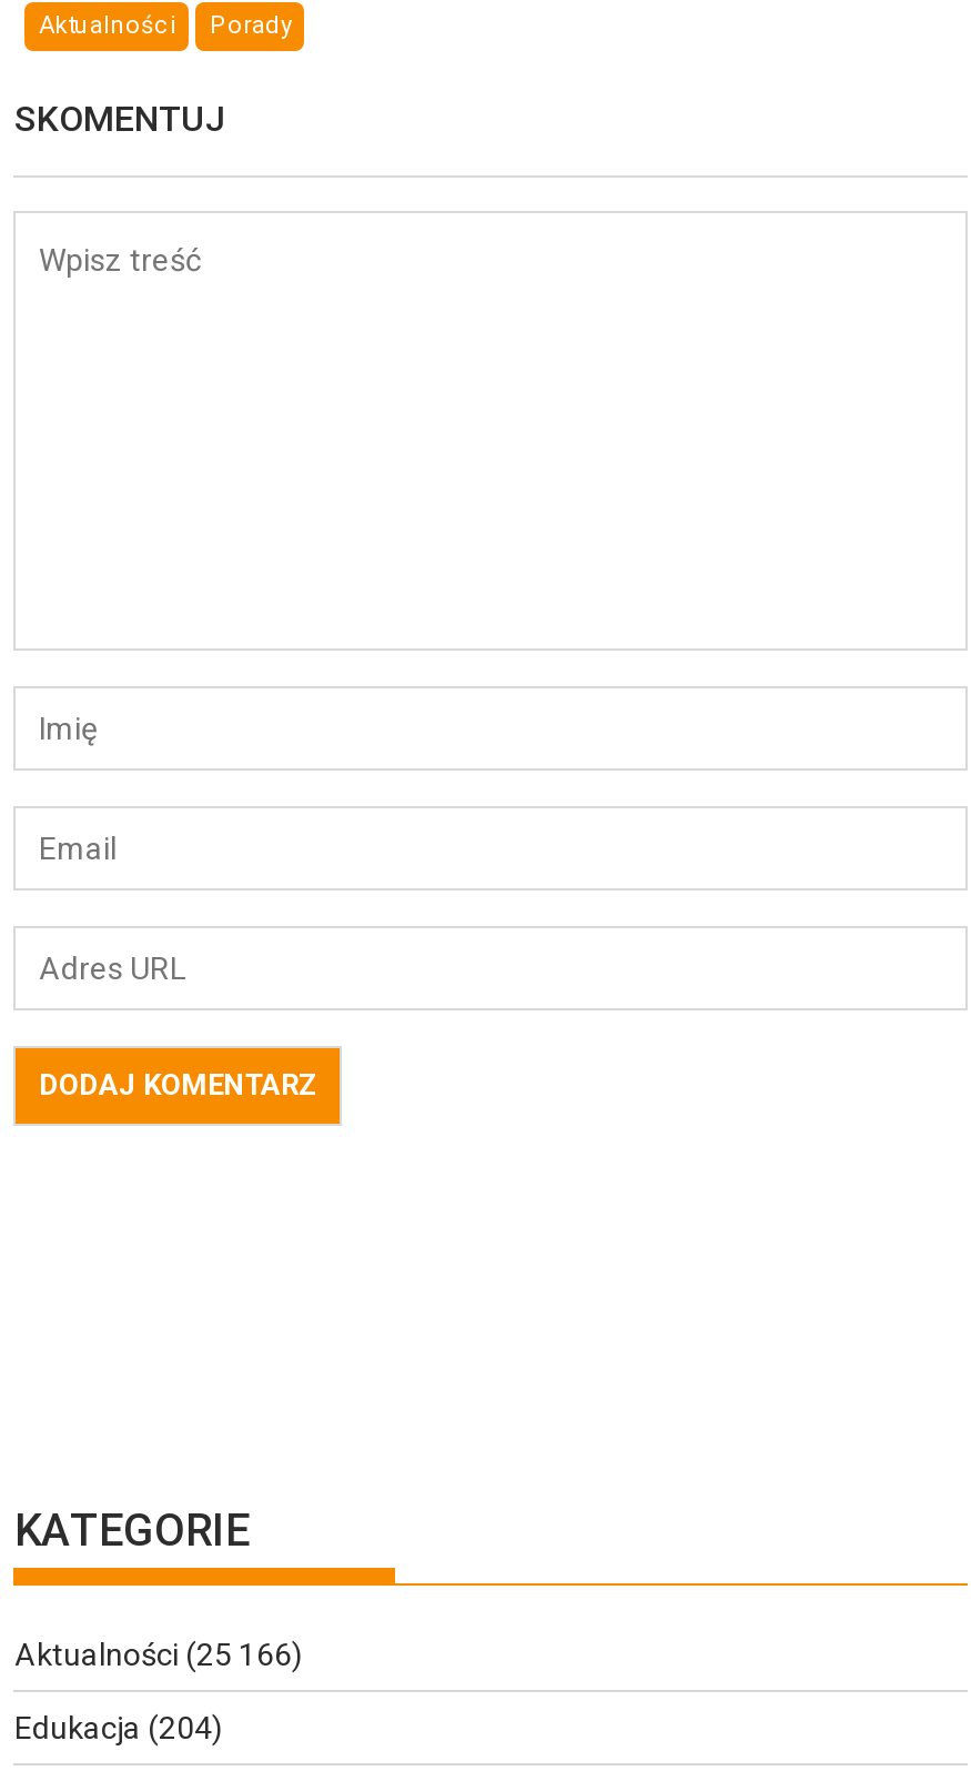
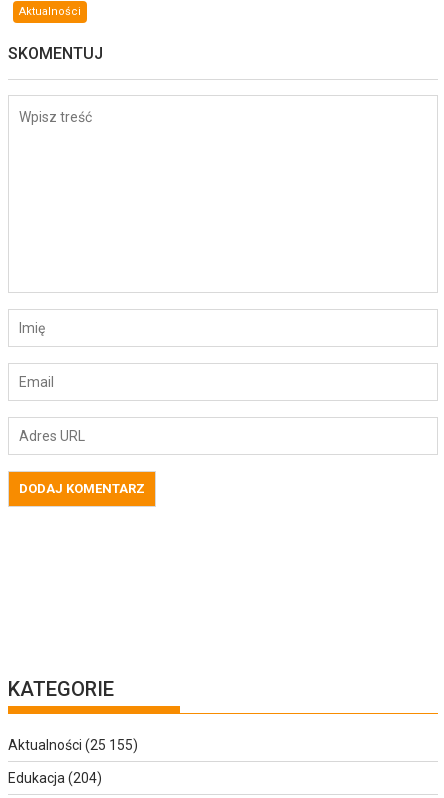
- Porady

- Aktualności (25 166)
+ Aktualności (25 155)
